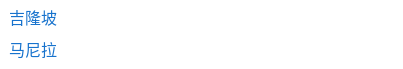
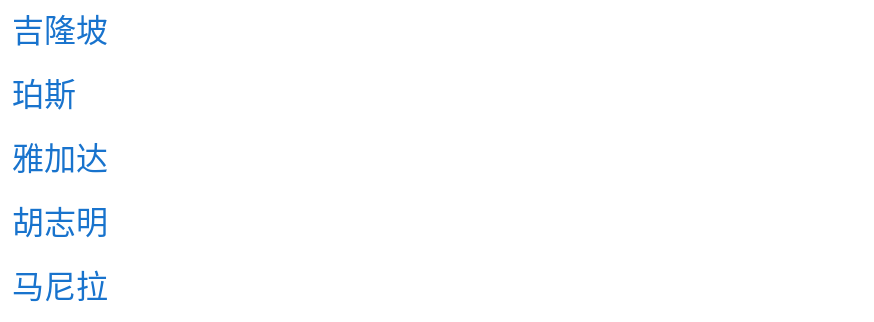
+ 珀斯
+ 雅加达
+ 胡志明
